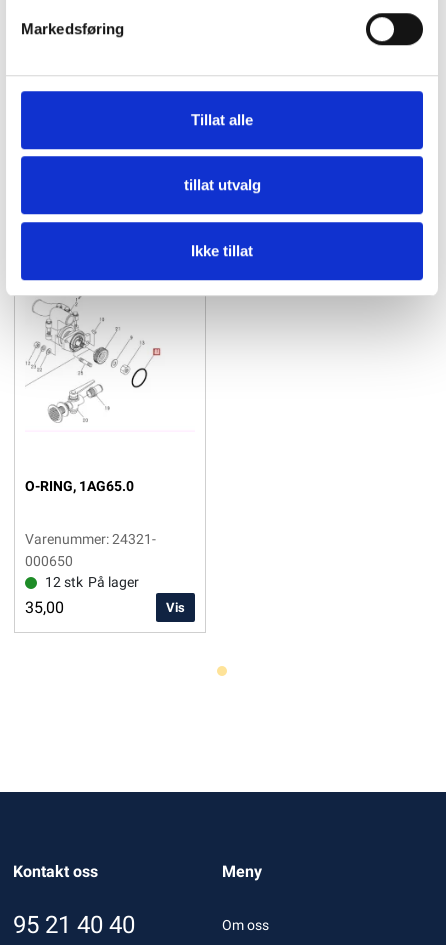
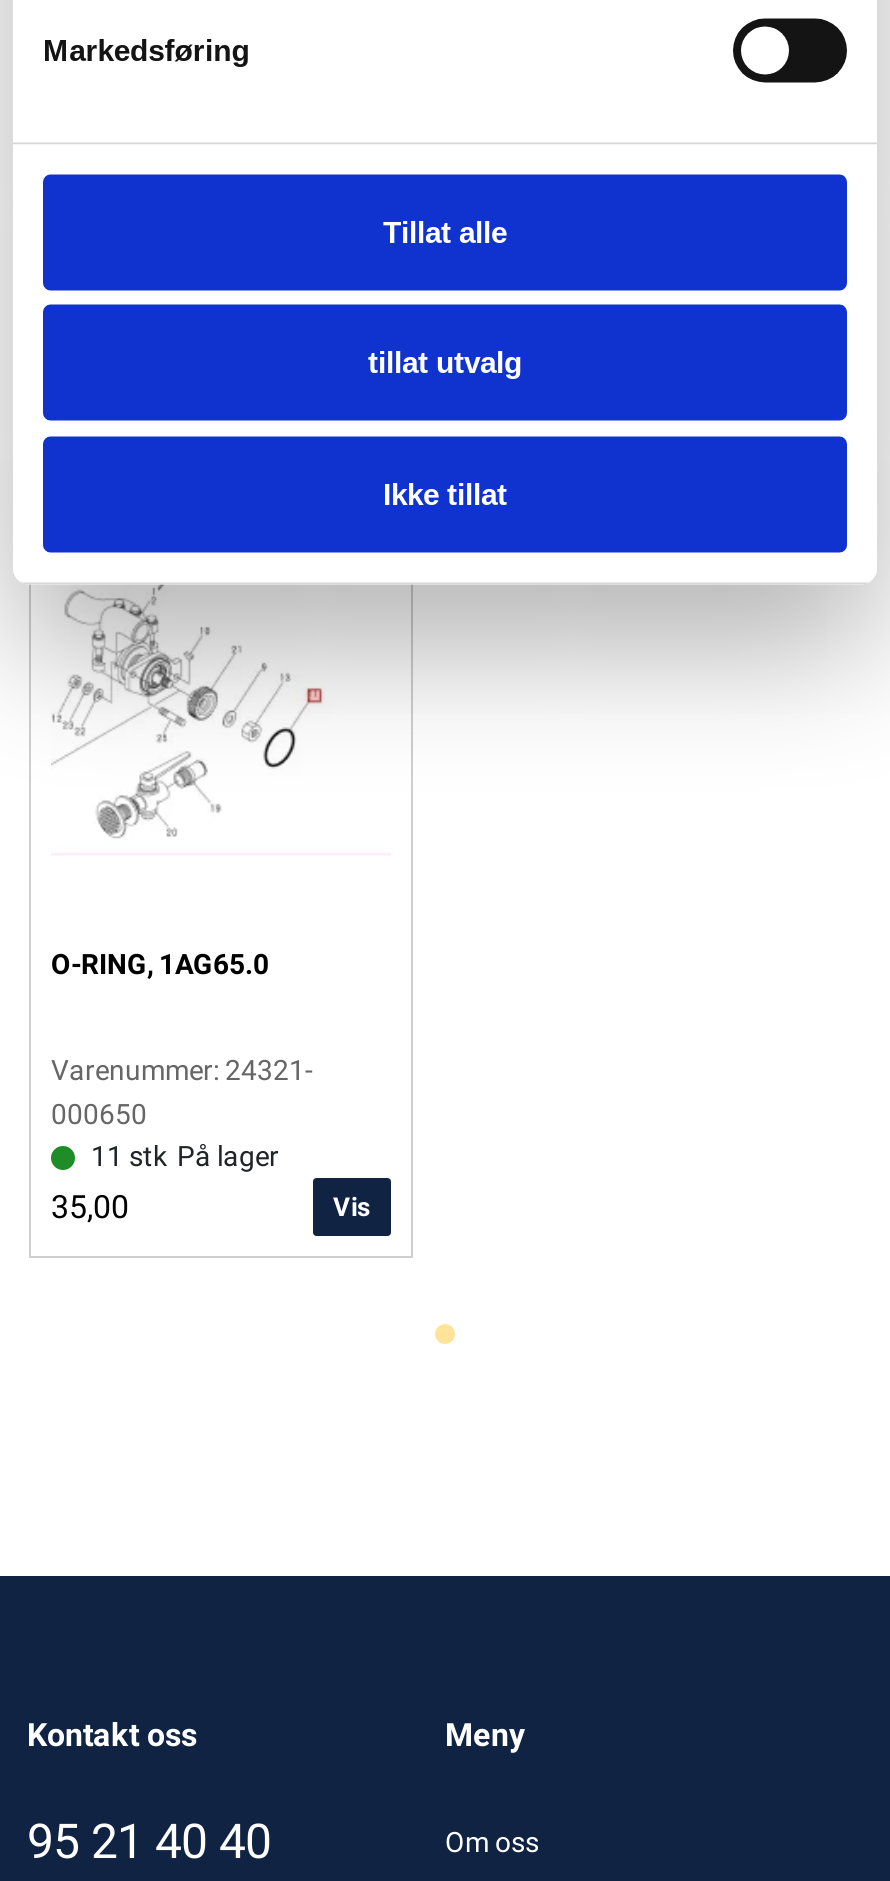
- 12 stk På lager
+ 11 stk På lager
